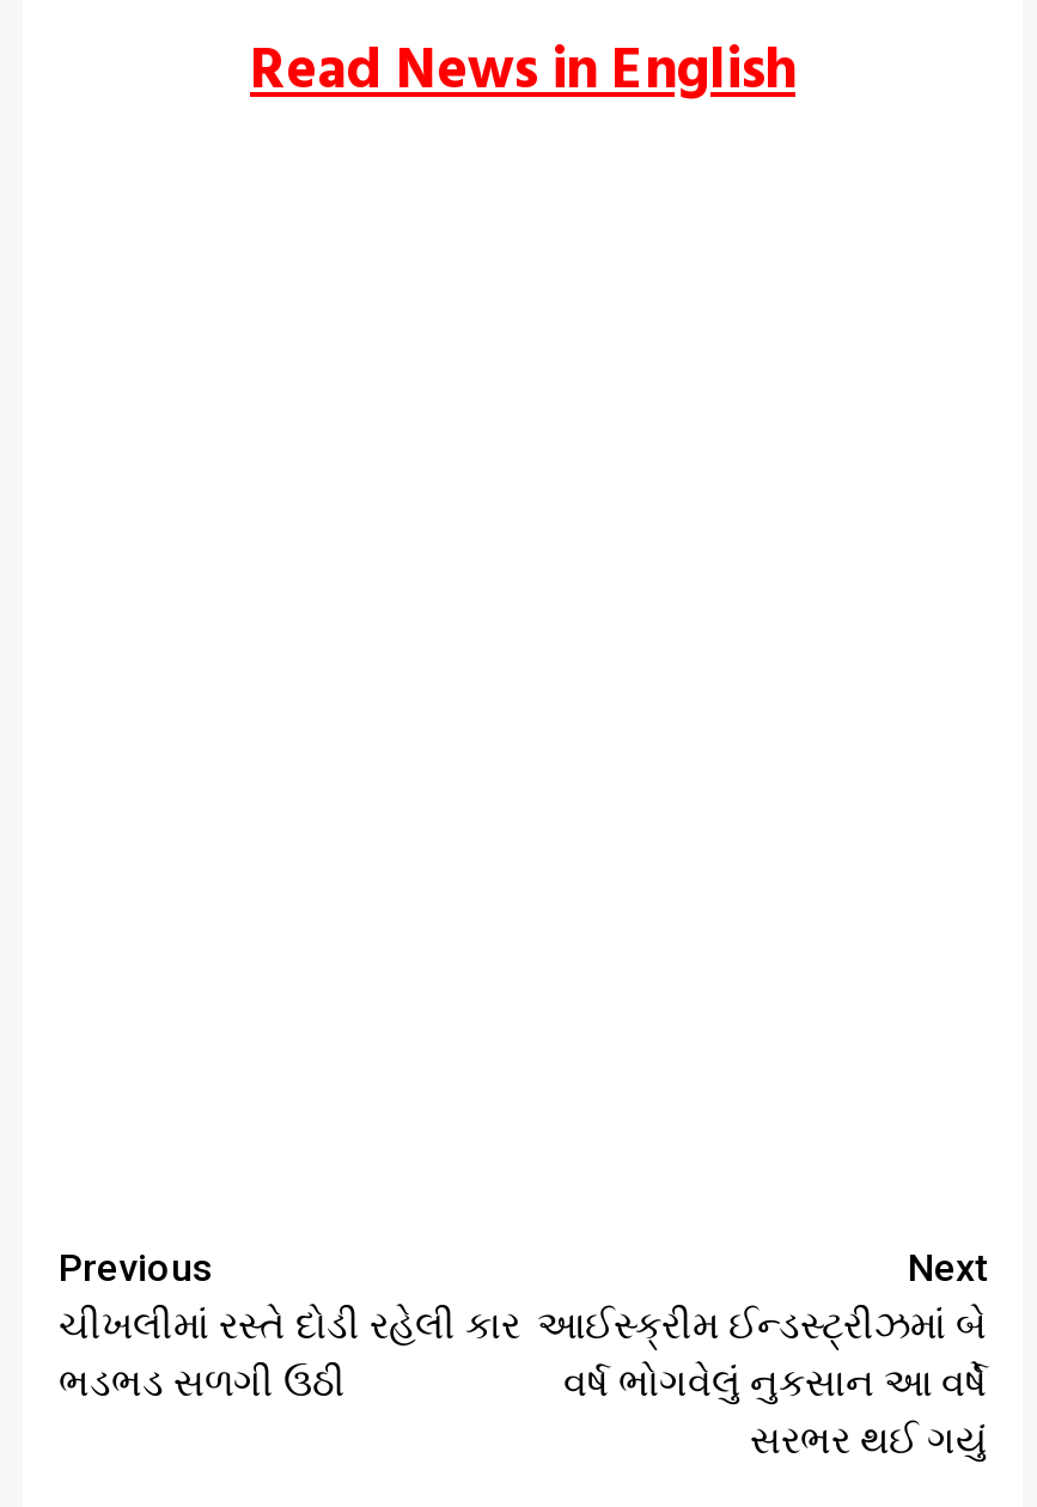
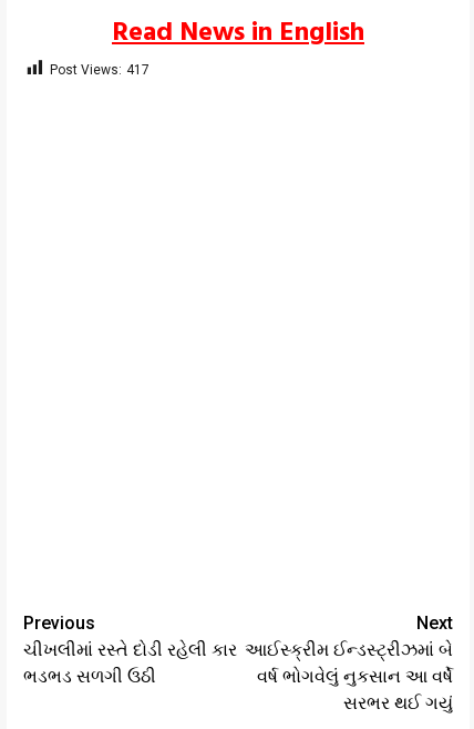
+ Post Views: 417
